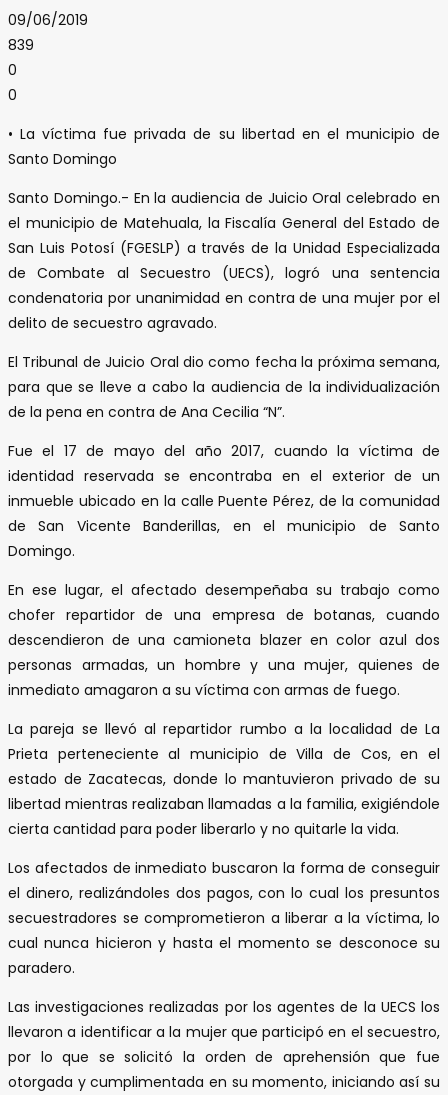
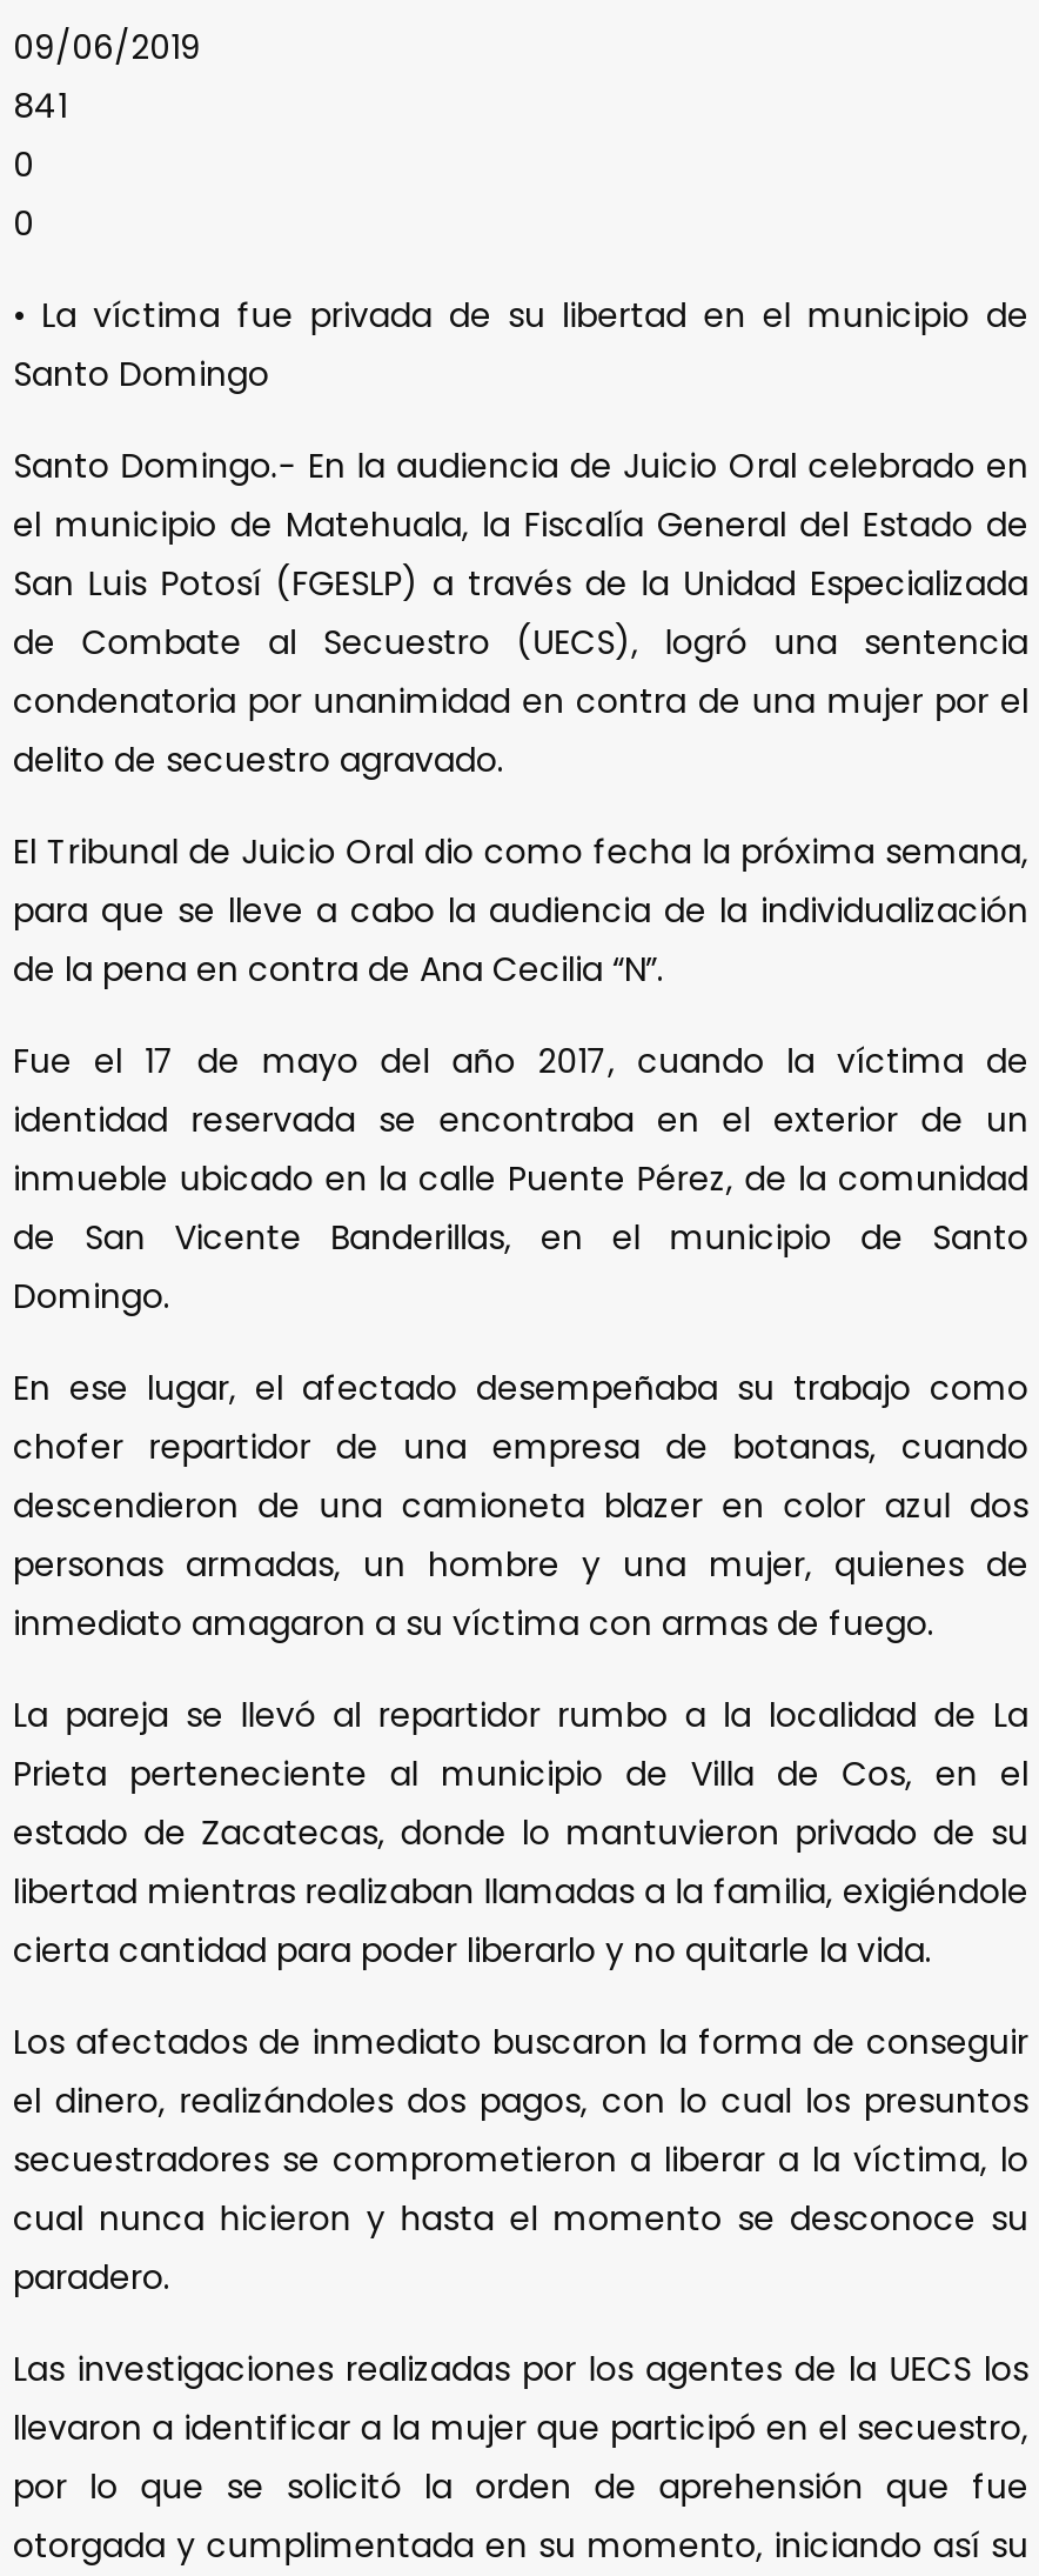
- 839
+ 841
